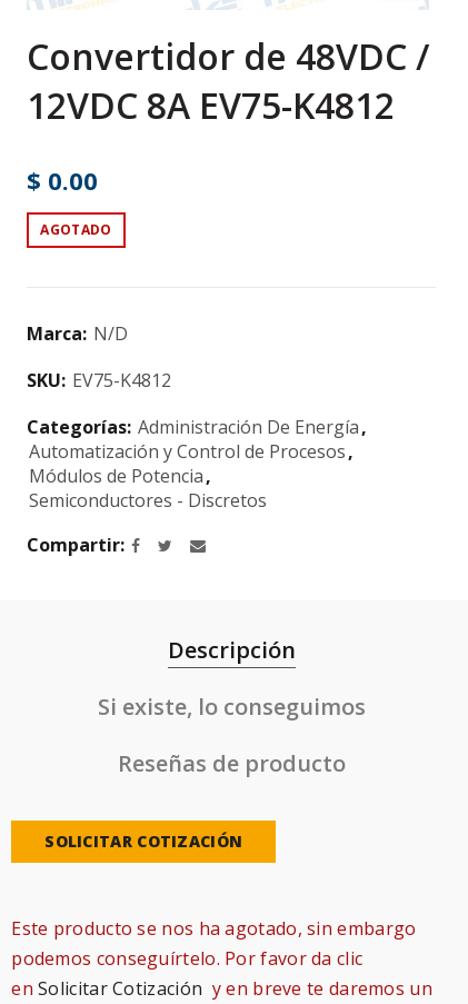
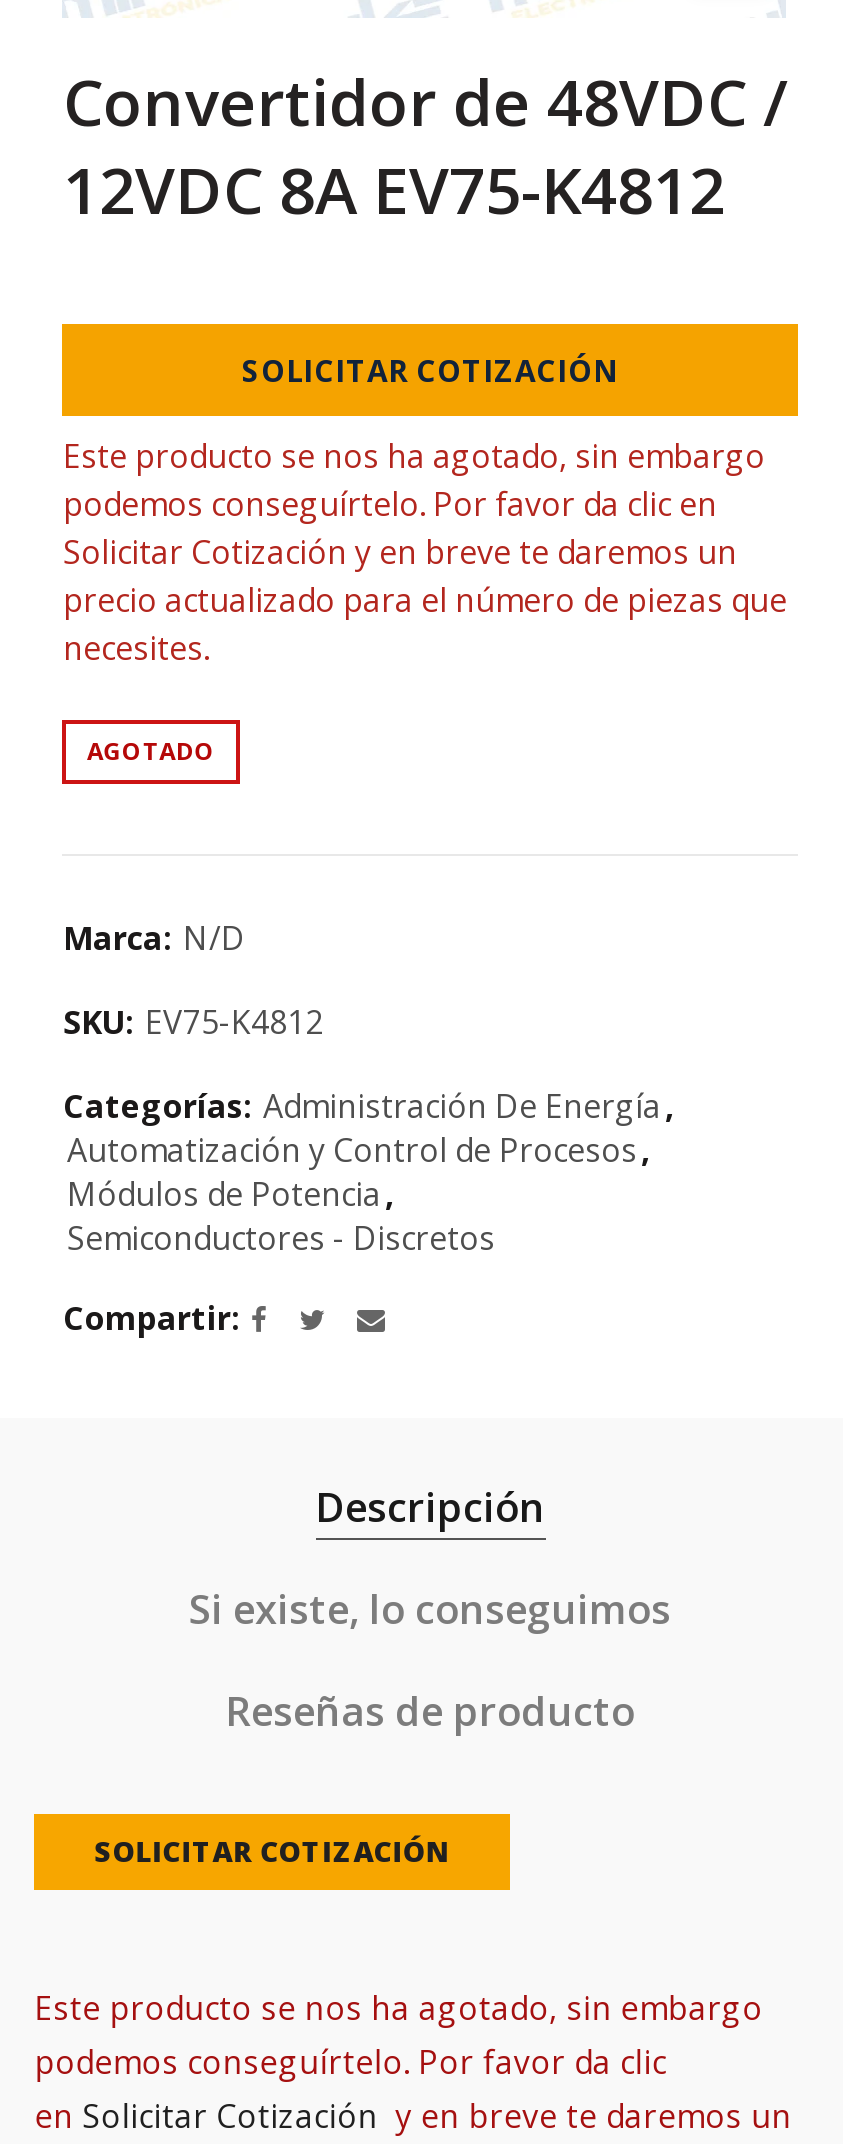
- $ 0.00
+ SOLICITAR COTIZACIÓN
+ Este producto se nos ha agotado, sin embargo
+ podemos conseguírtelo. Por favor da clic en
+ Solicitar Cotización y en breve te daremos un
+ precio actualizado para el número de piezas que
+ necesites.
